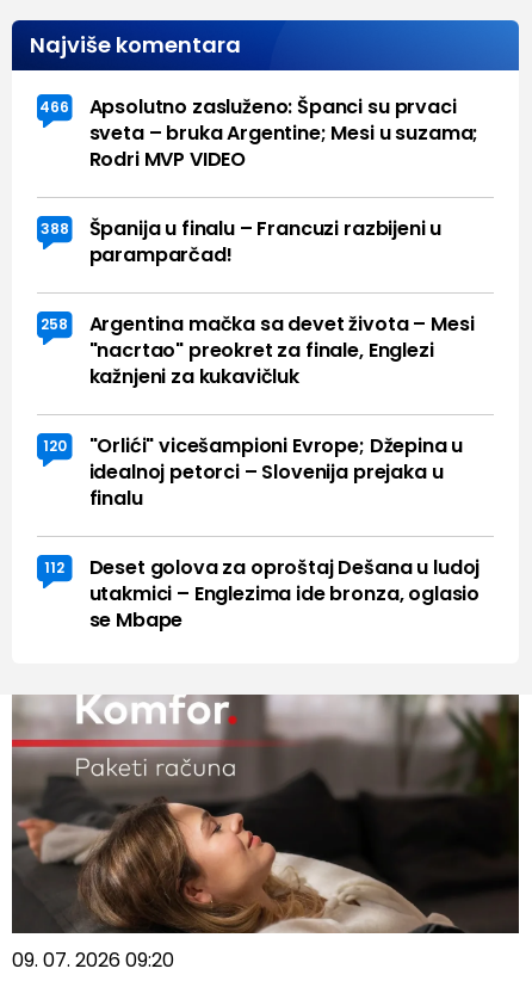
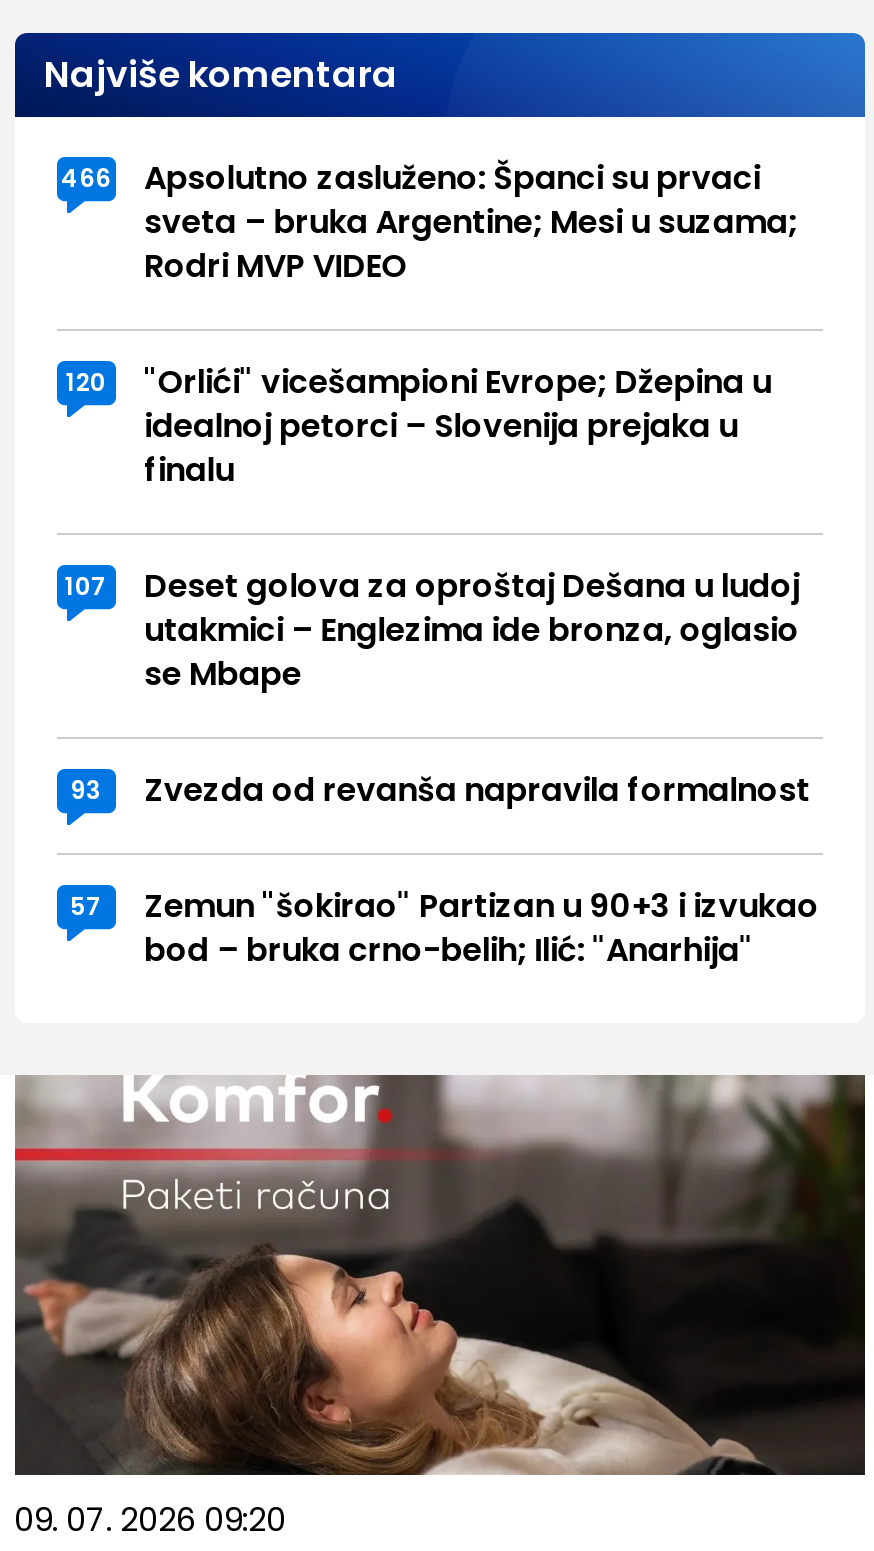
- 388
- Španija u finalu – Francuzi razbijeni u
- paramparčad!
- 258
- Argentina mačka sa devet života – Mesi
- "nacrtao" preokret za finale, Englezi
- kažnjeni za kukavičluk

moved up: 120 | "Orlići" vicešampioni Evrope; Džepina u | idealnoj petorci – Slovenija prejaka u | finalu | Deset golova za oproštaj Dešana u ludoj

- 112 Deset golova za oproštaj Dešana u ludoj
+ 107 Deset golova za oproštaj Dešana u ludoj

moved up: utakmici – Englezima ide bronza, oglasio | se Mbape

+ 93
+ Zvezda od revanša napravila formalnost
+ 57
+ Zemun "šokirao" Partizan u 90+3 i izvukao
+ bod – bruka crno-belih; Ilić: "Anarhija"
